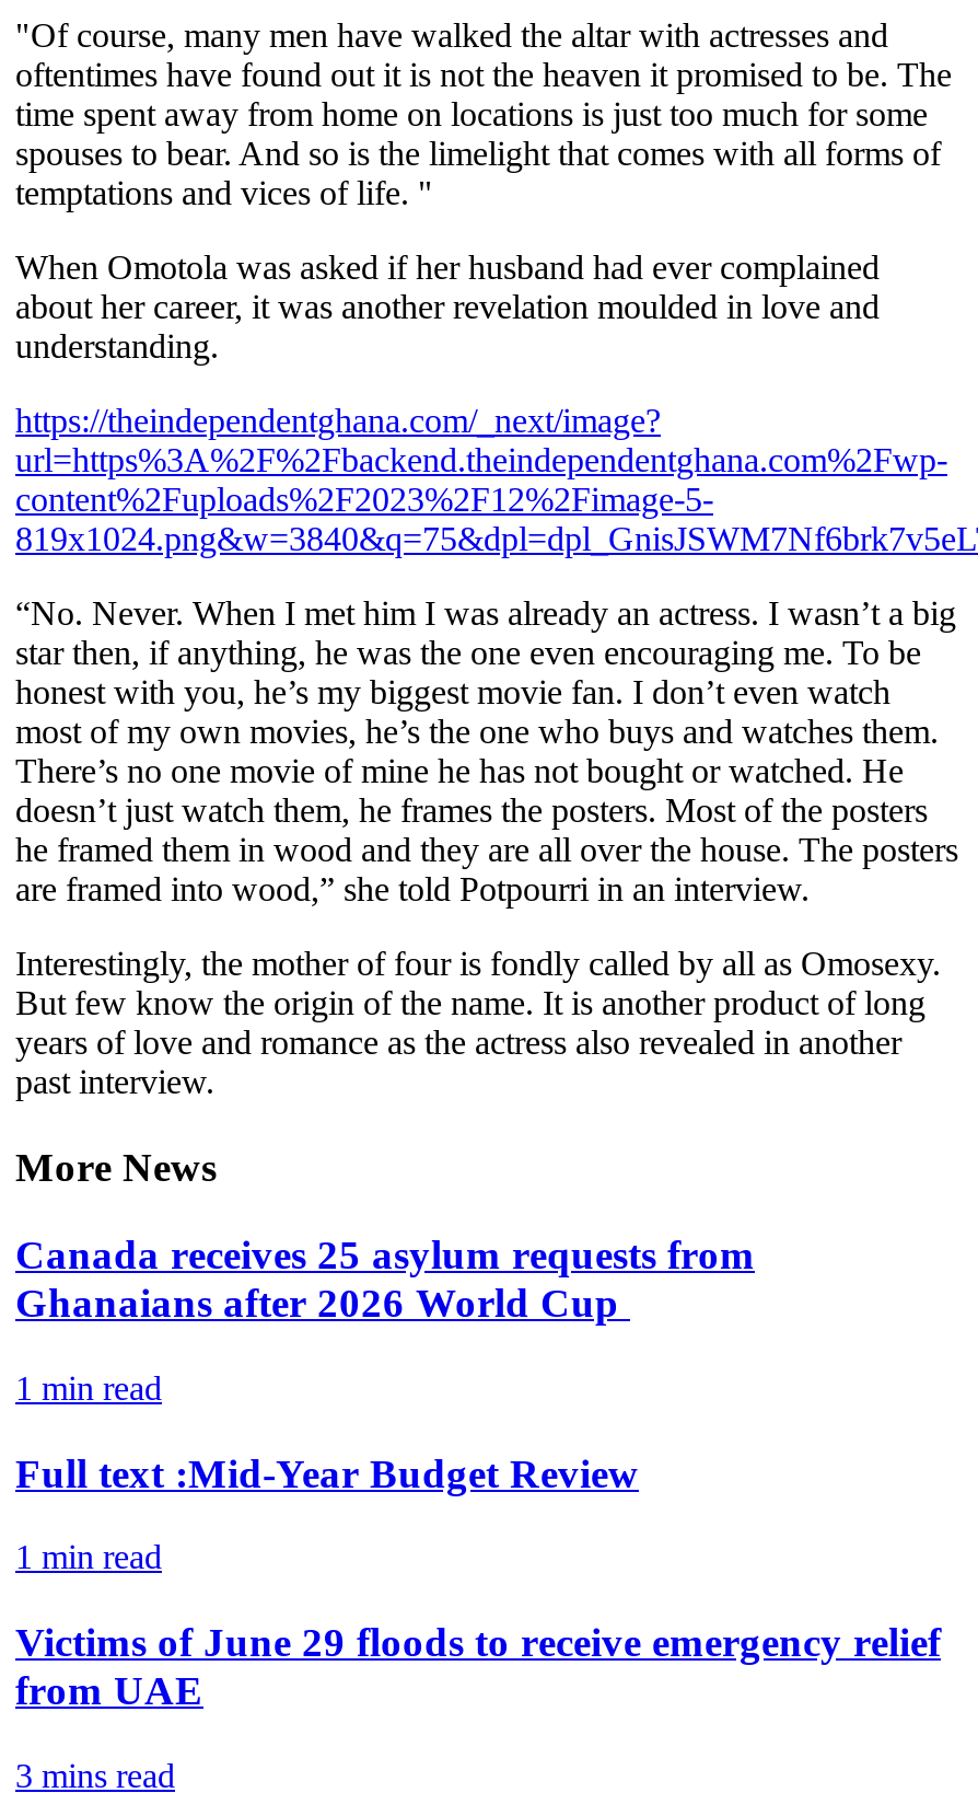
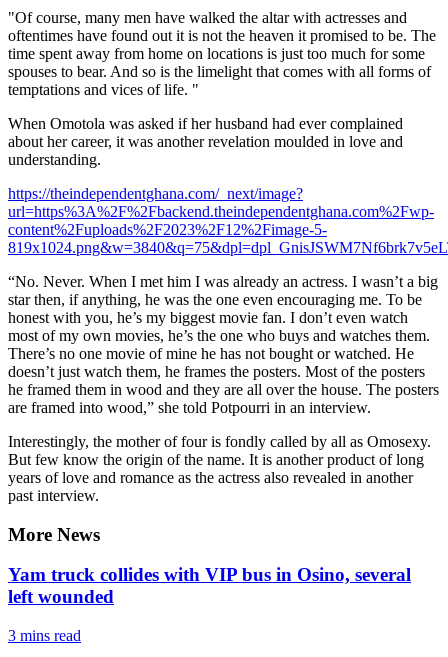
- Canada receives 25 asylum requests from
- Ghanaians after 2026 World Cup
- 1 min read
- Full text :Mid-Year Budget Review
- 1 min read
- Victims of June 29 floods to receive emergency relief
- from UAE
+ Yam truck collides with VIP bus in Osino, several
+ left wounded
